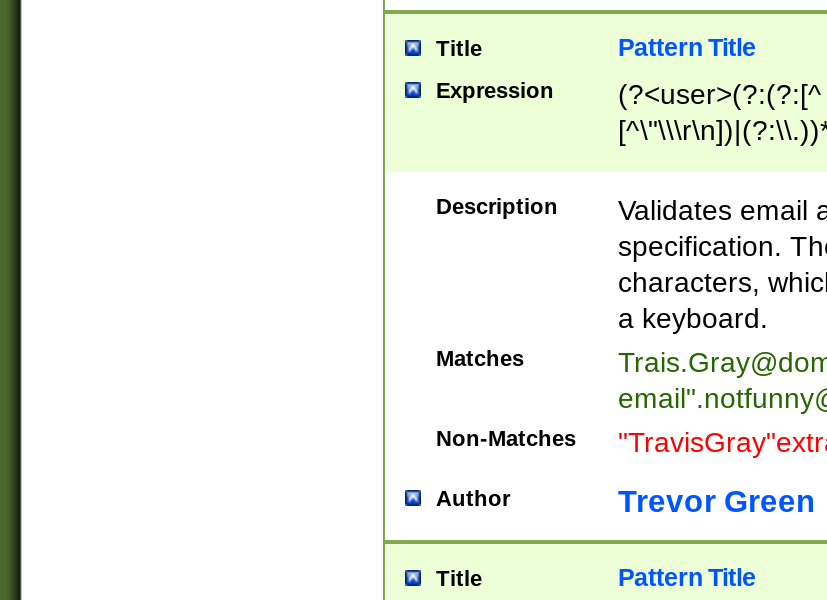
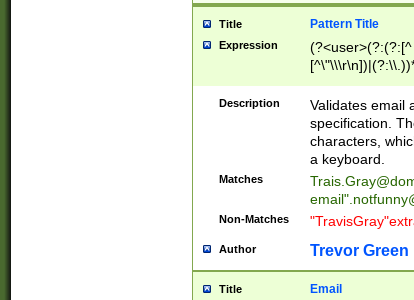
- Pattern Title
+ Email
